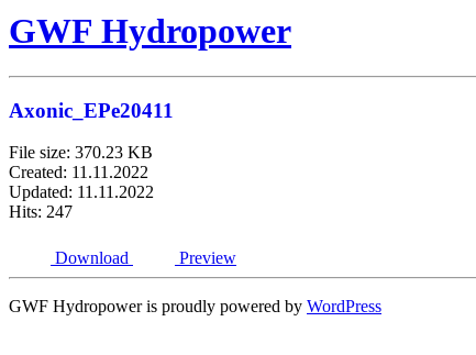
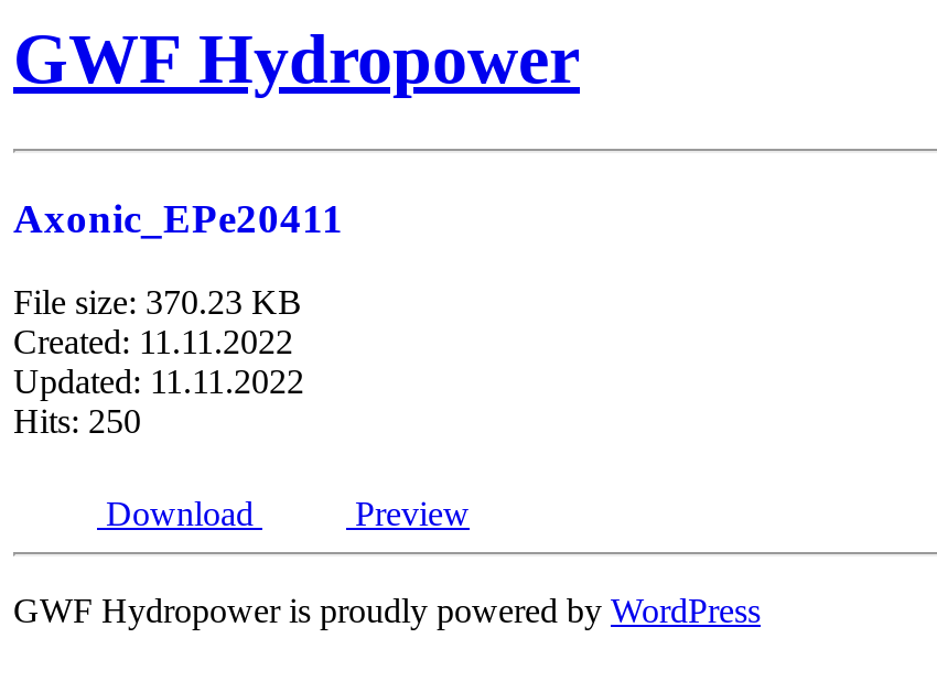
- Hits: 247
+ Hits: 250
